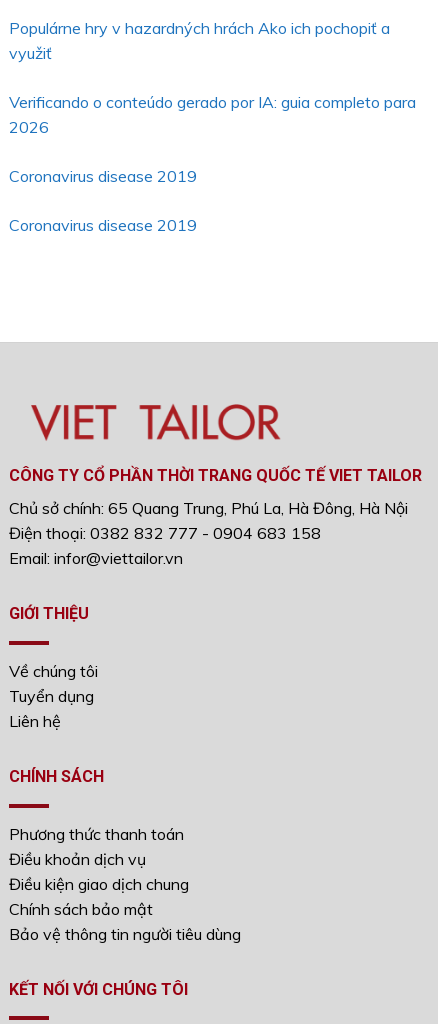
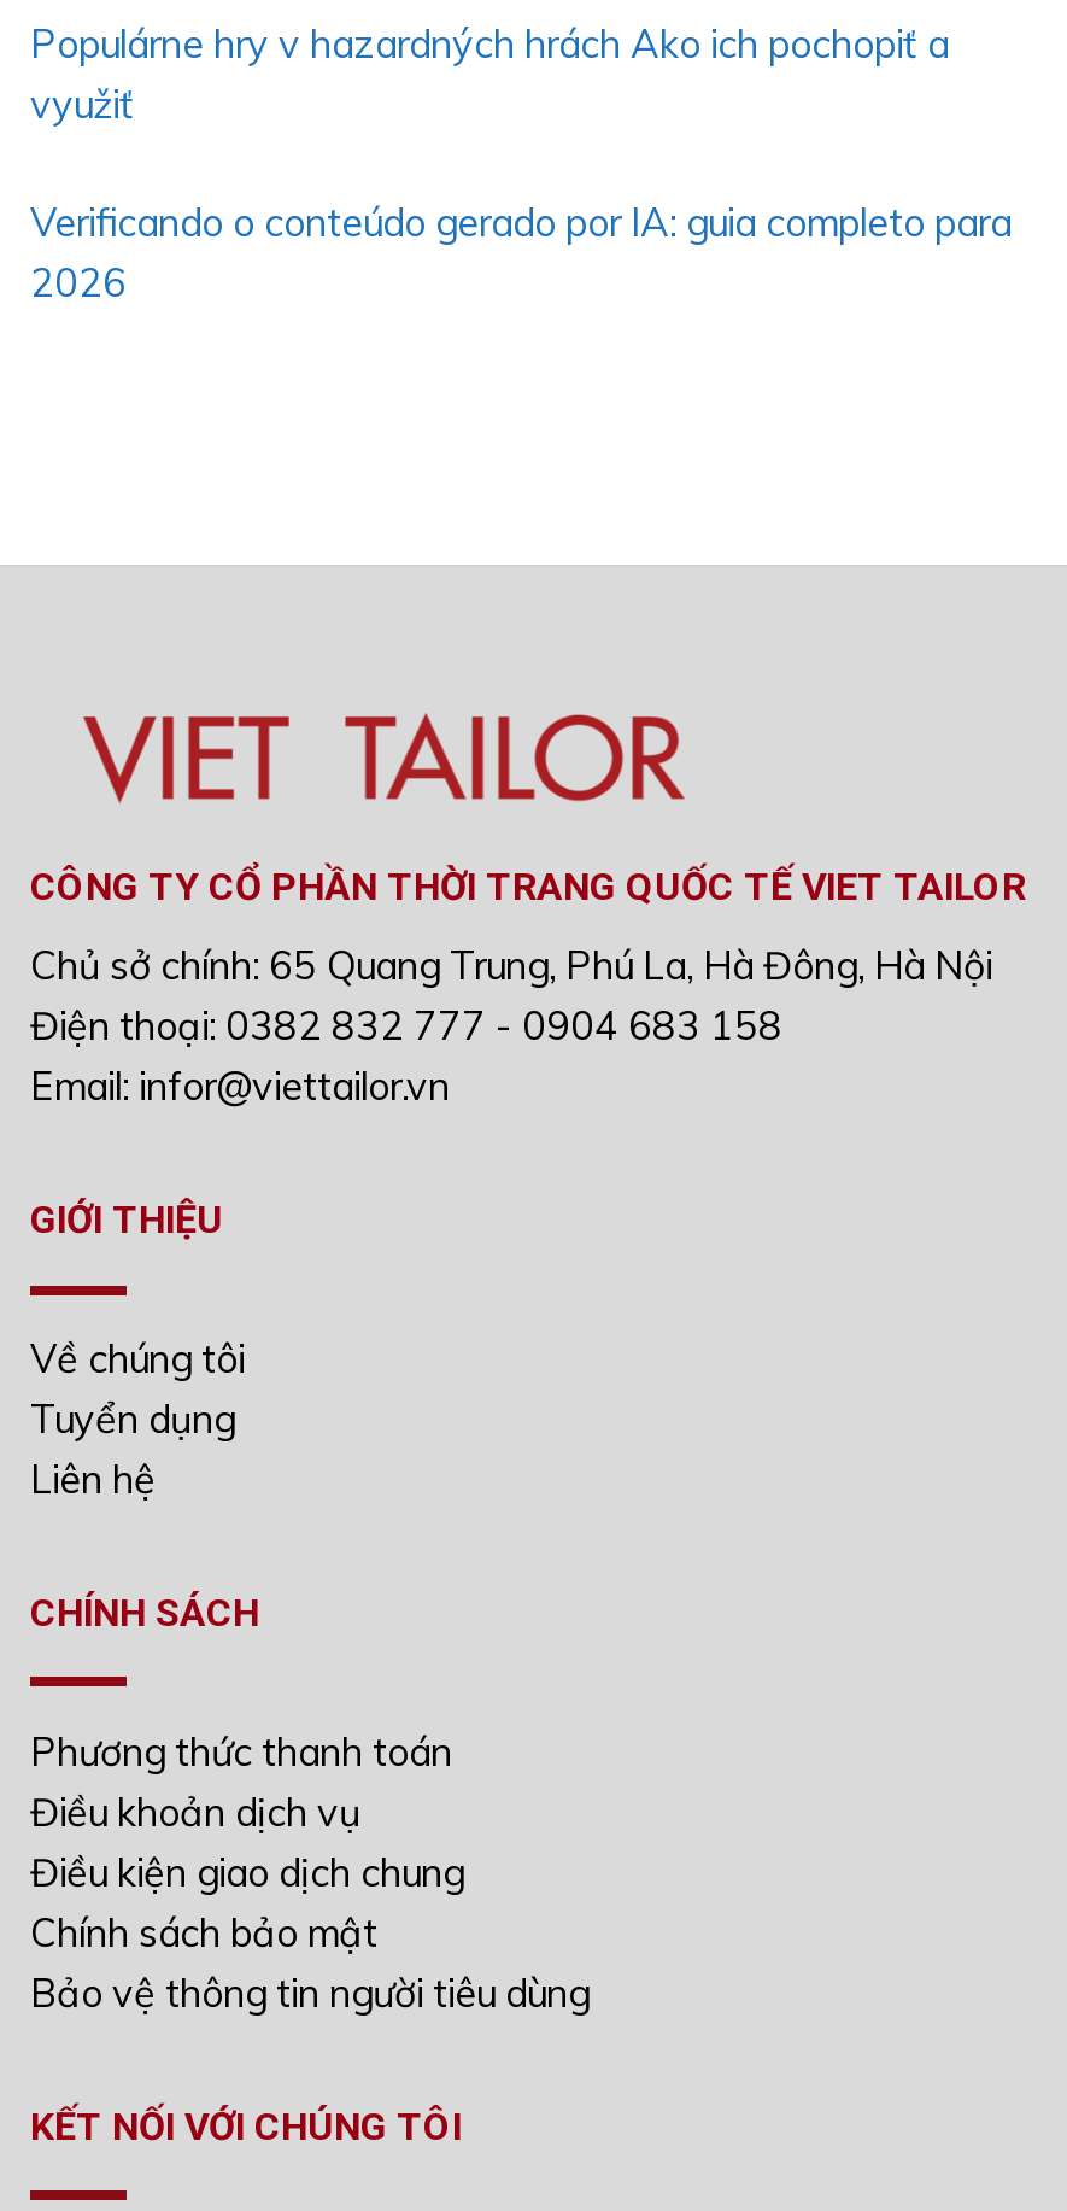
- Coronavirus disease 2019
- Coronavirus disease 2019
